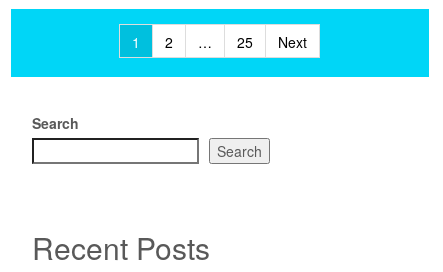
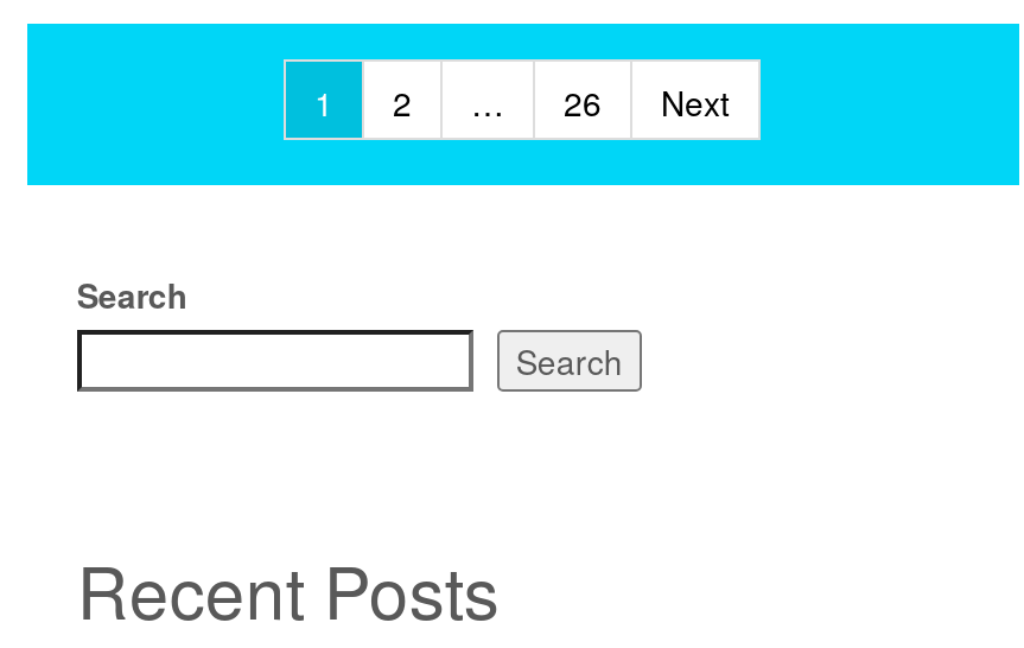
- 25
+ 26
